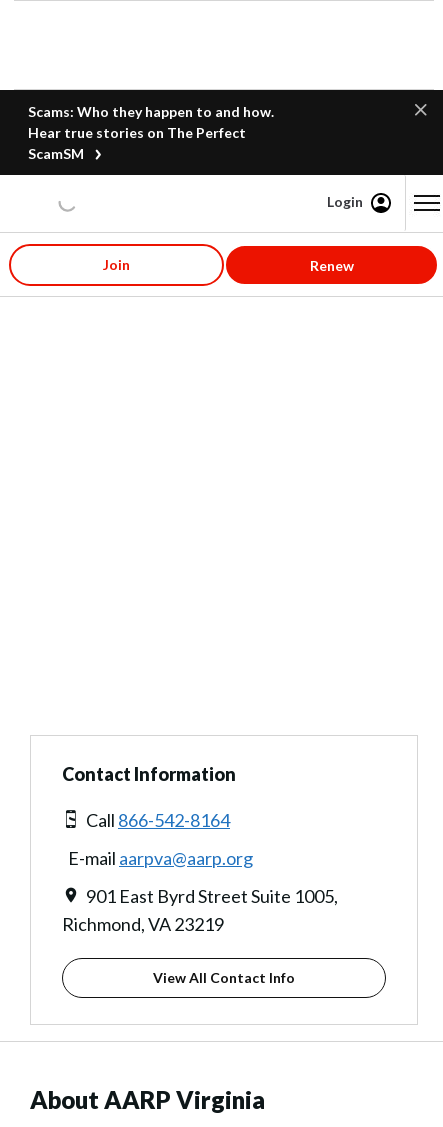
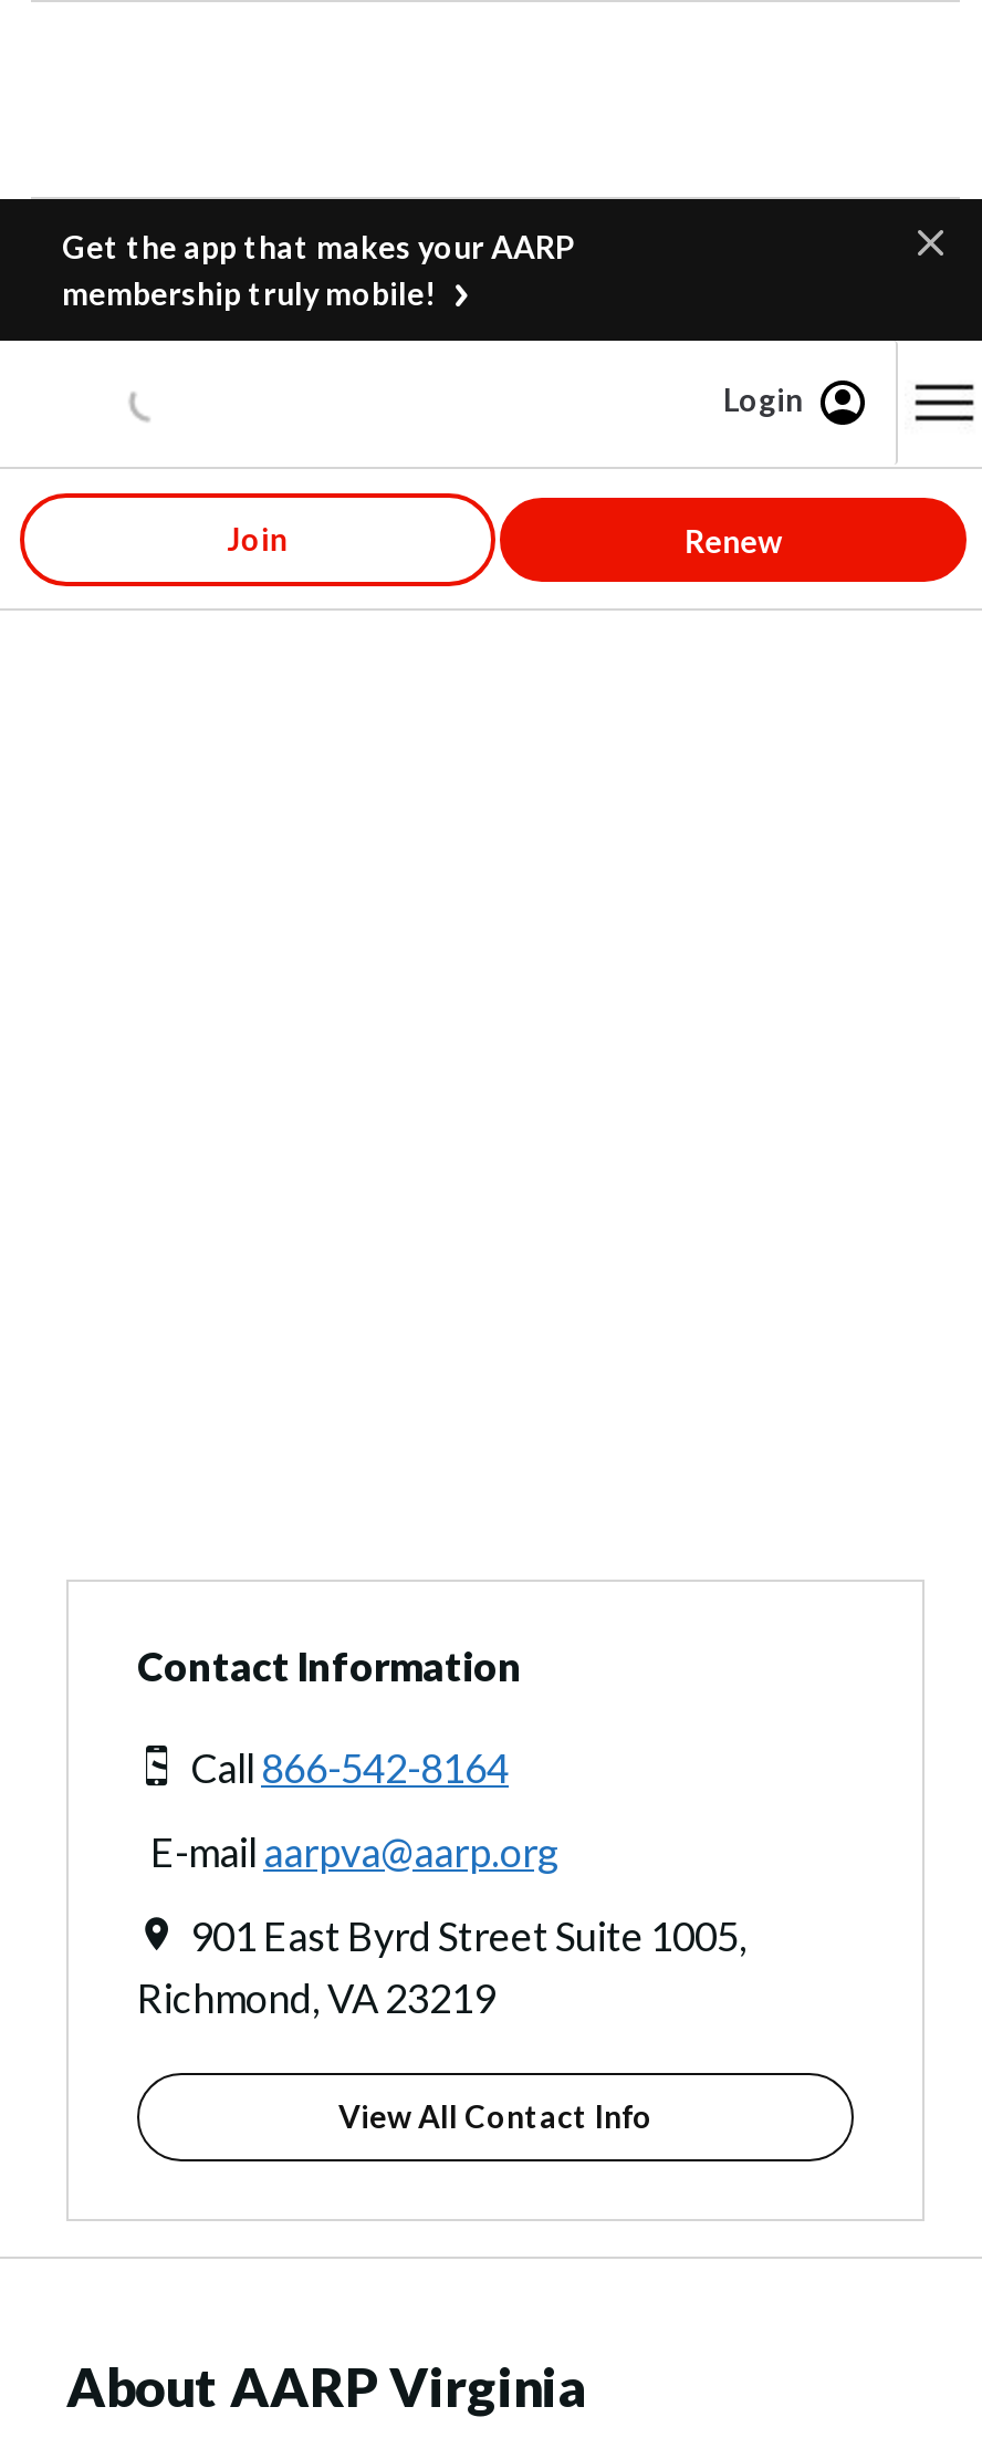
- Scams: Who they happen to and how.
- Hear true stories on The Perfect
- ScamSM
+ Get the app that makes your AARP
+ membership truly mobile!
